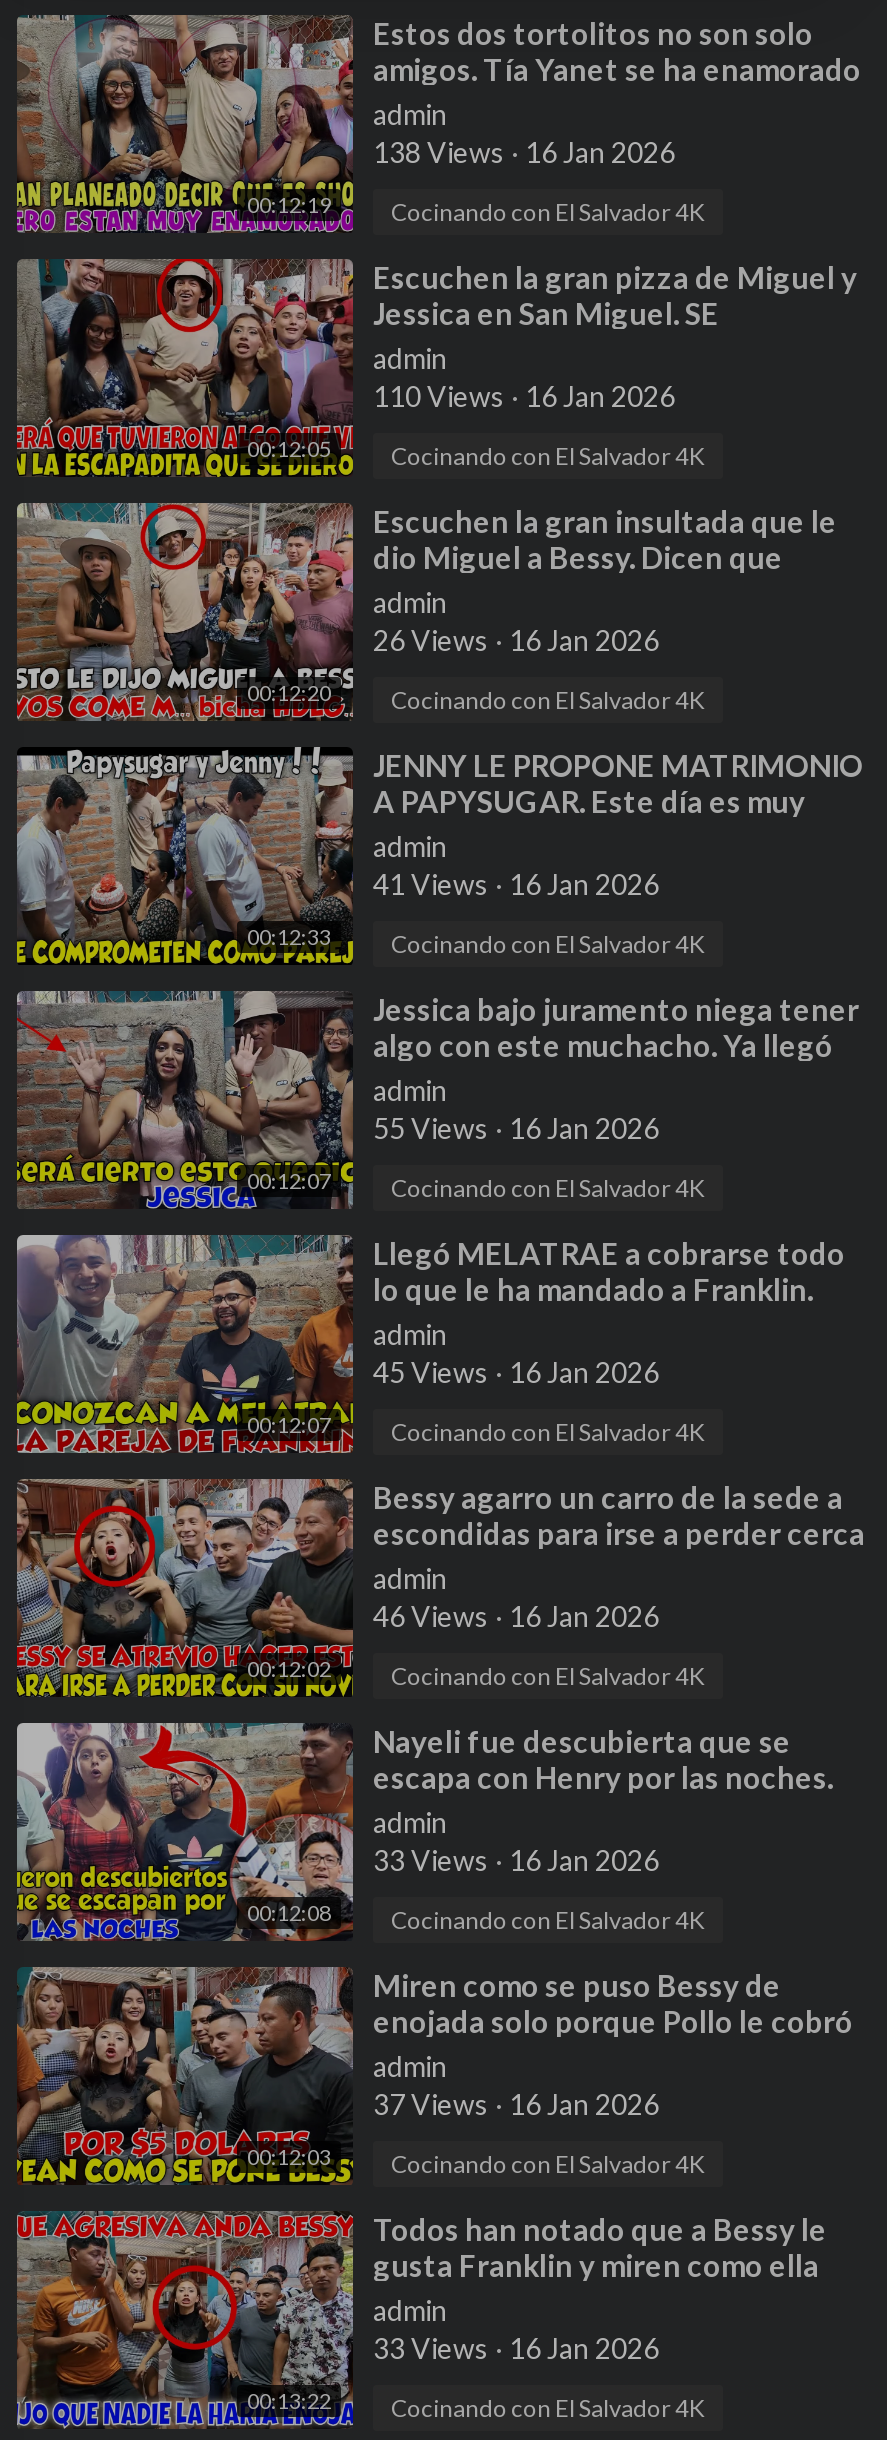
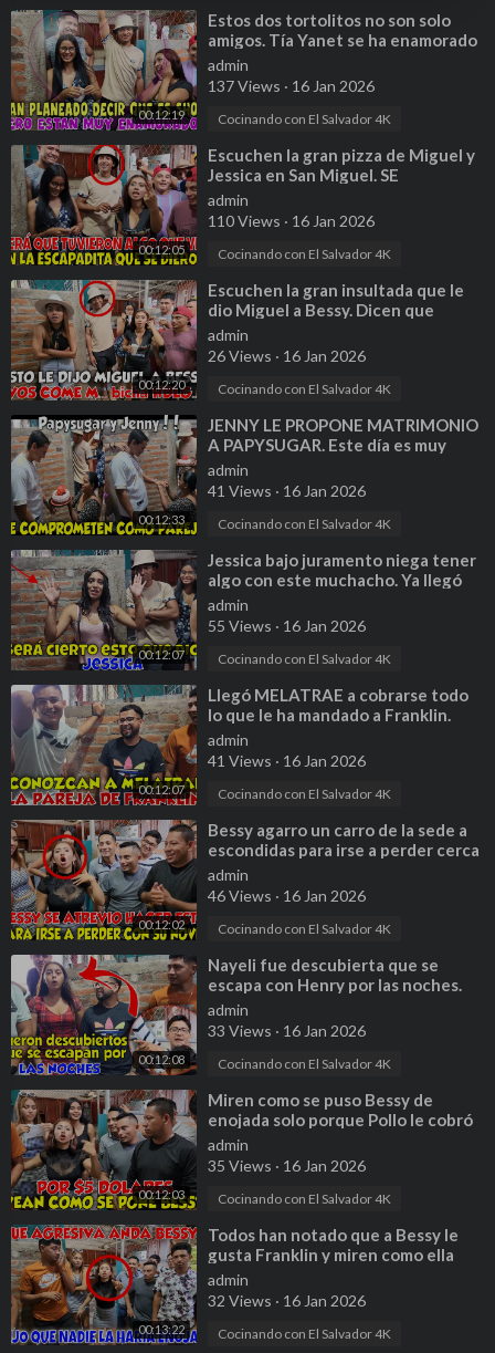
- 138 Views · 16 Jan 2026
+ 137 Views · 16 Jan 2026

- 45 Views · 16 Jan 2026
+ 41 Views · 16 Jan 2026

- 37 Views · 16 Jan 2026
+ 35 Views · 16 Jan 2026

- 33 Views · 16 Jan 2026
+ 32 Views · 16 Jan 2026
